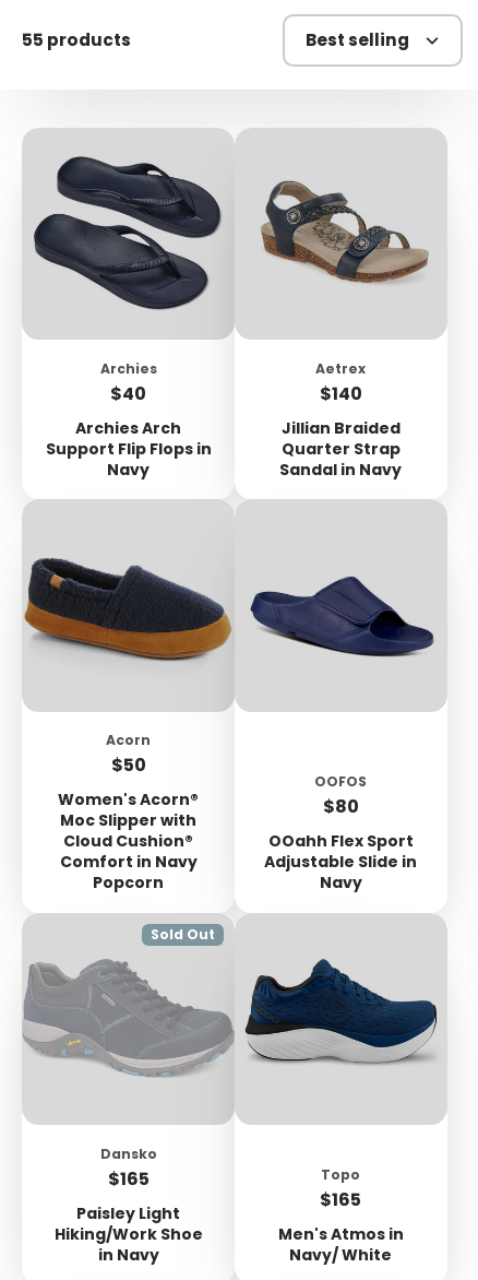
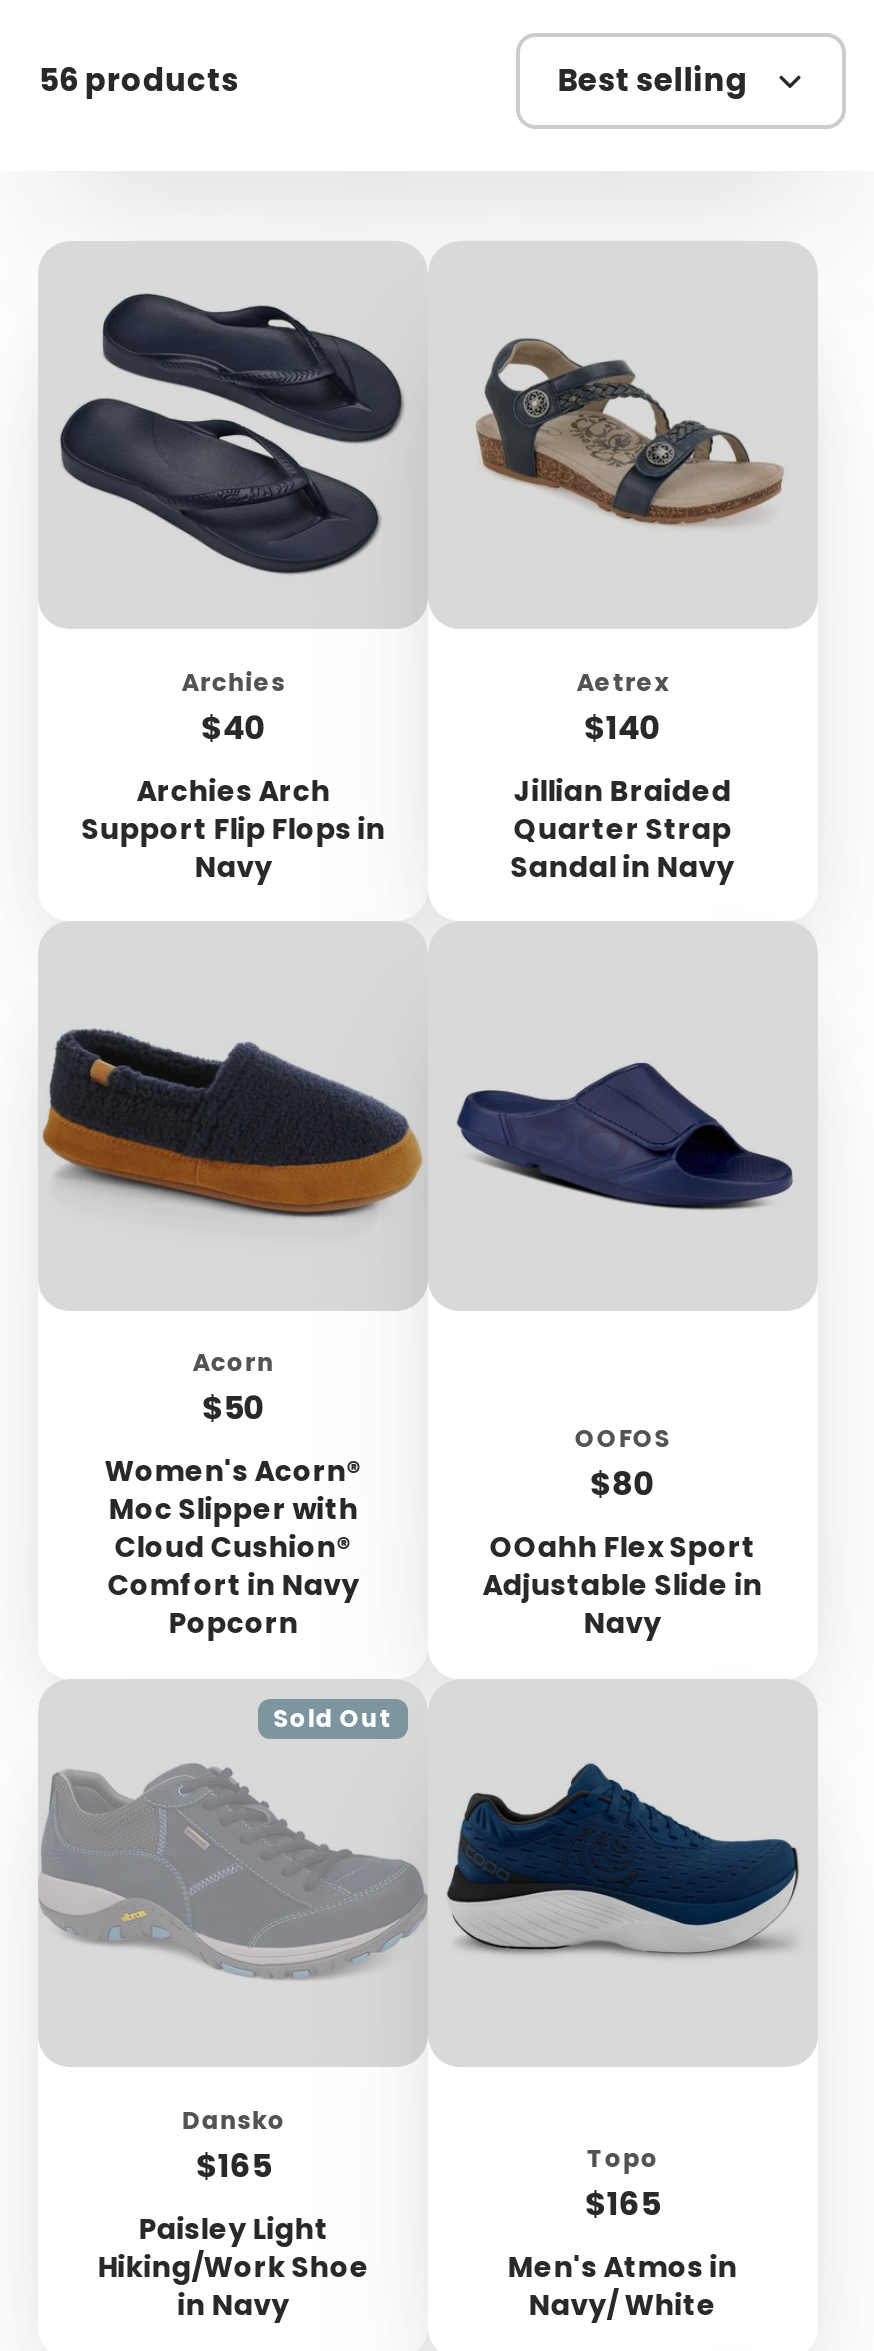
- 55 products
+ 56 products
